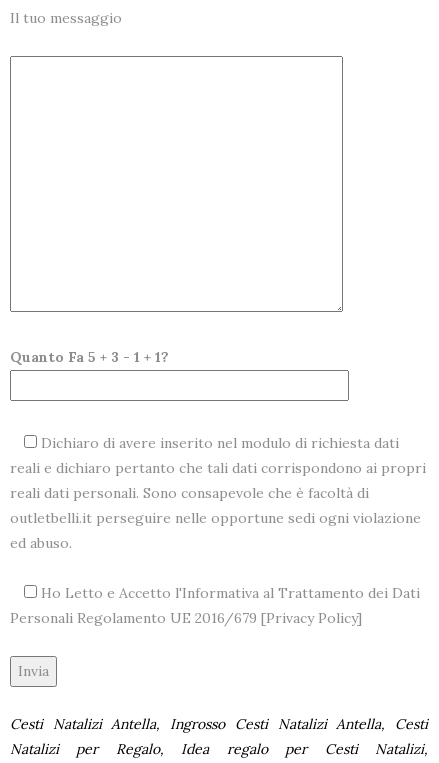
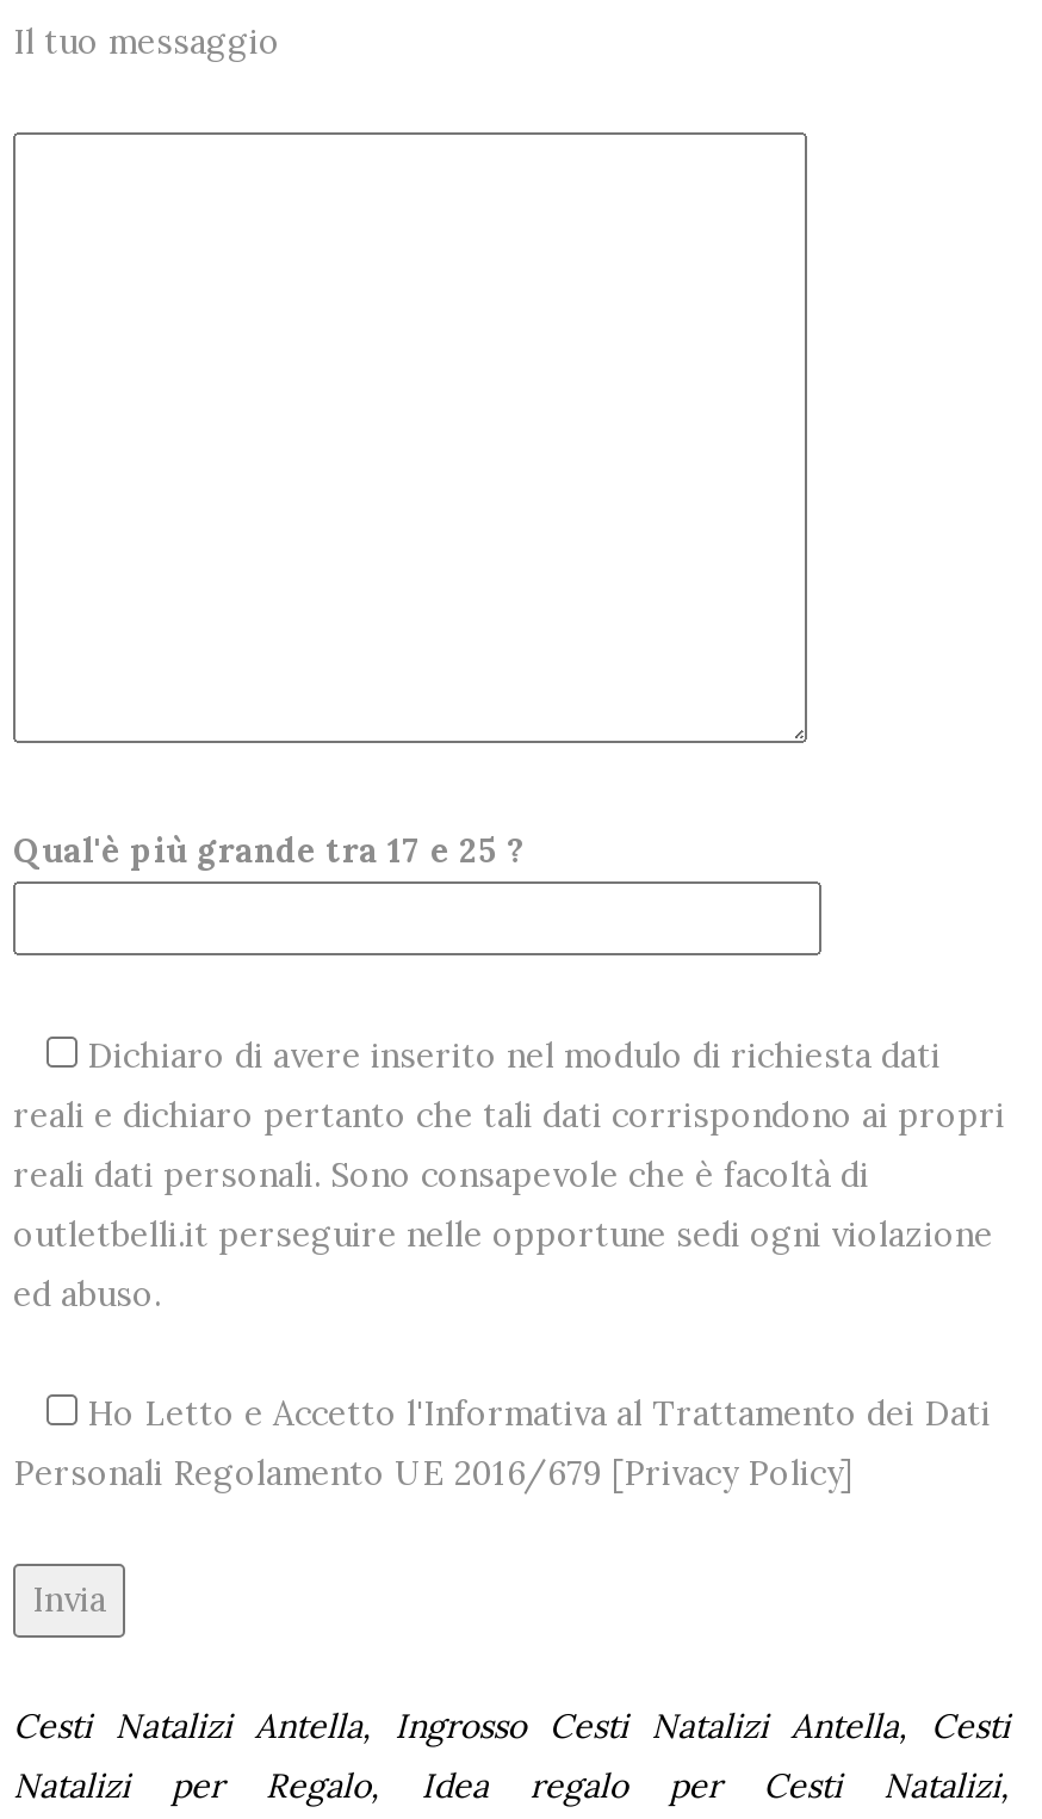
- Quanto Fa 5 + 3 - 1 + 1?
+ Qual'è più grande tra 17 e 25 ?
